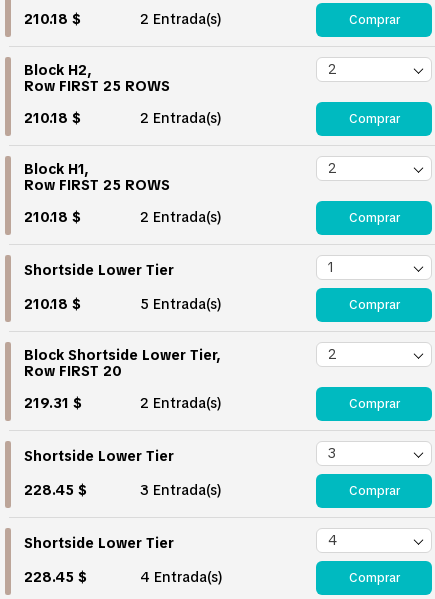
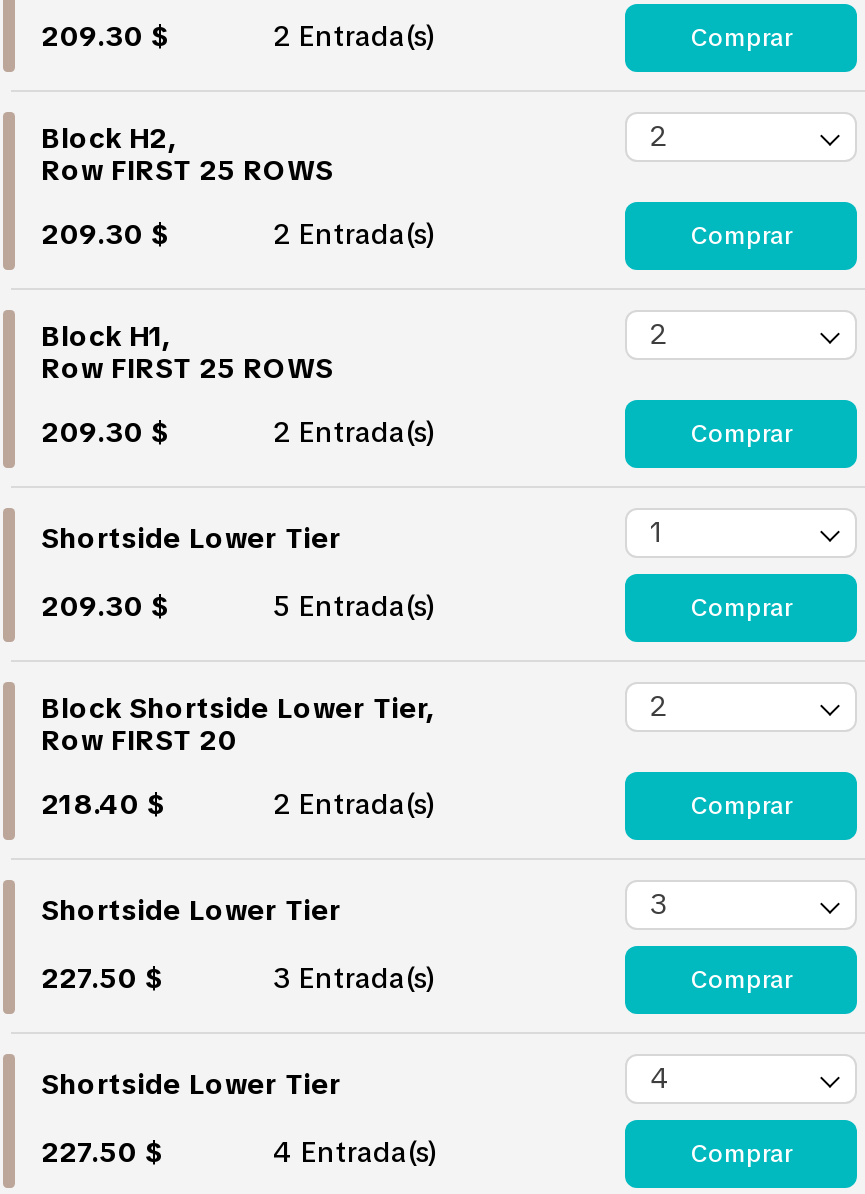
- 210.18 $
+ 209.30 $

- 210.18 $
+ 209.30 $

- 210.18 $
+ 209.30 $

- 210.18 $
+ 209.30 $

- 219.31 $
+ 218.40 $

- 228.45 $
+ 227.50 $

- 228.45 $
+ 227.50 $
